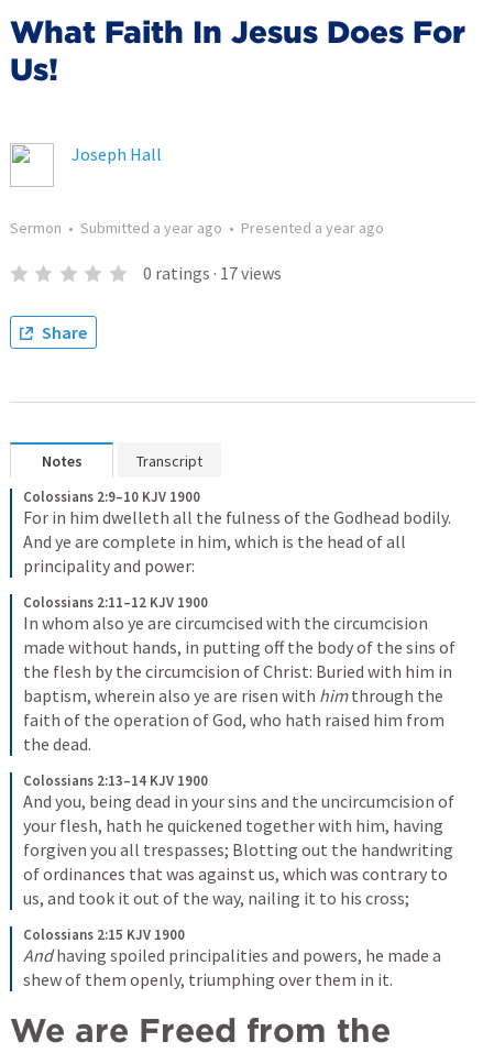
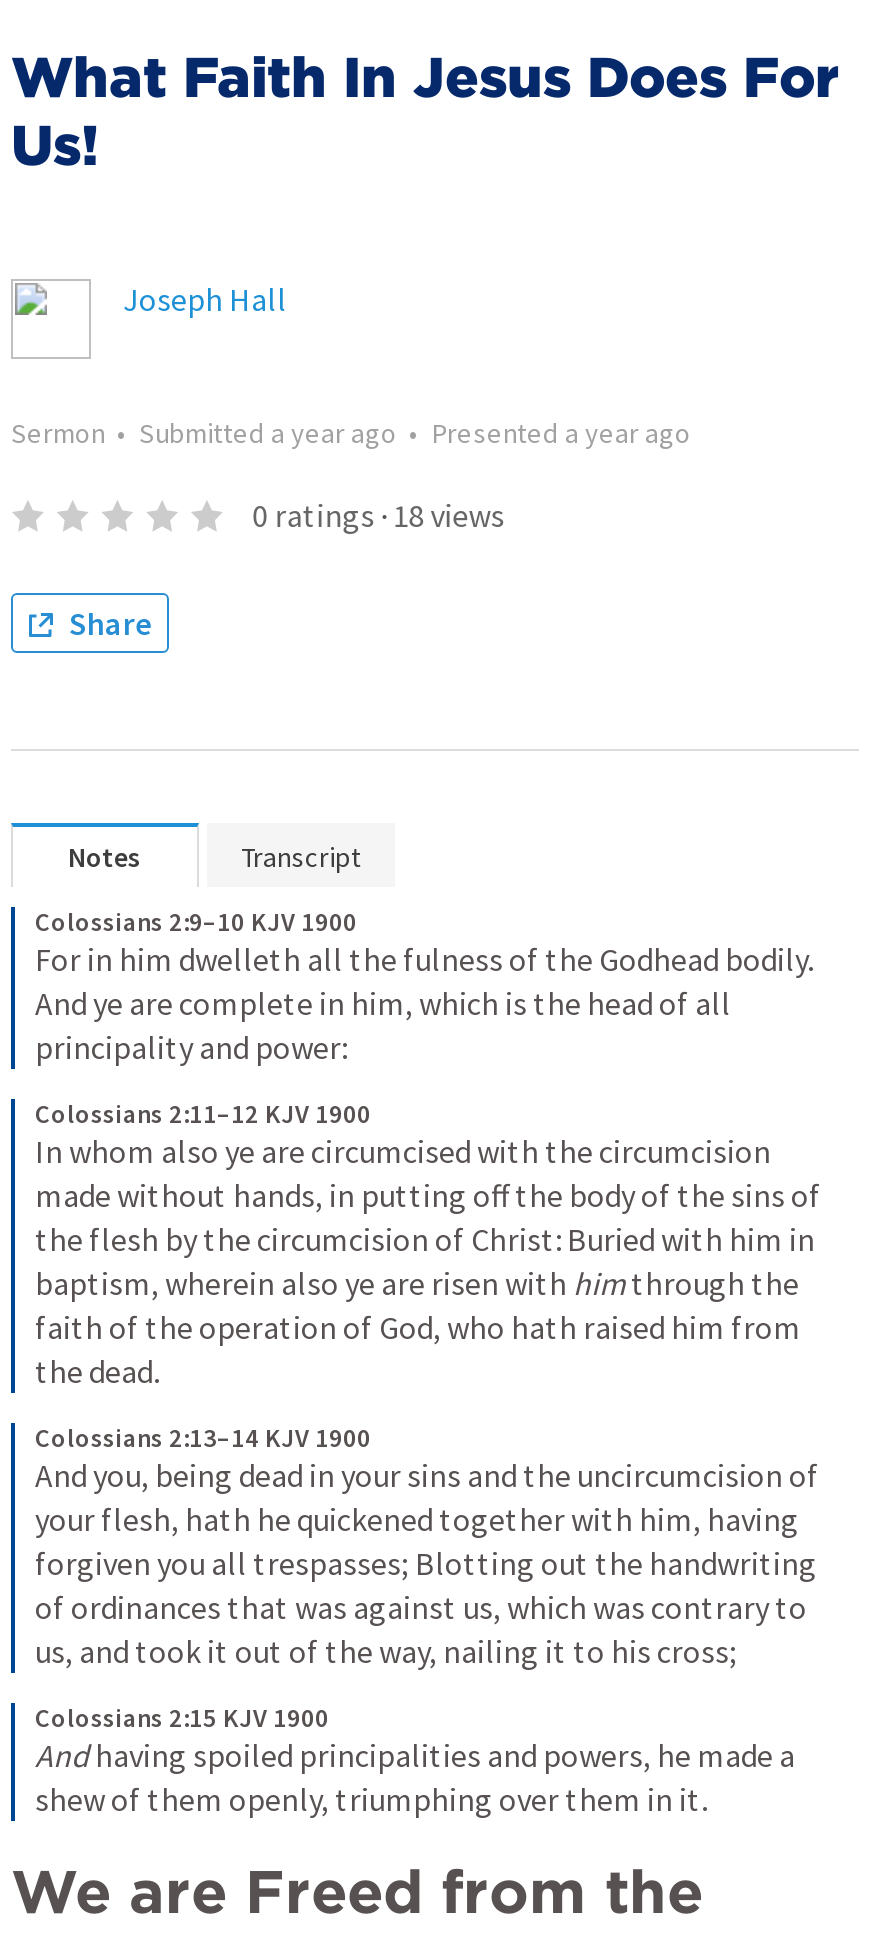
- 0 ratings · 17 views
+ 0 ratings · 18 views
